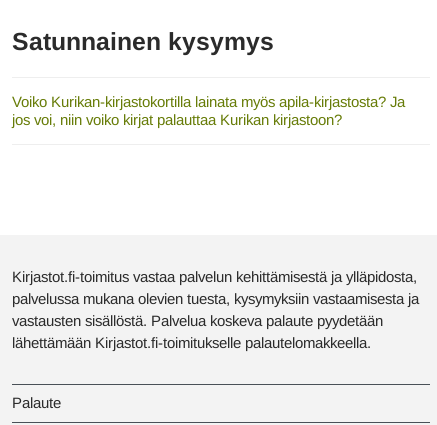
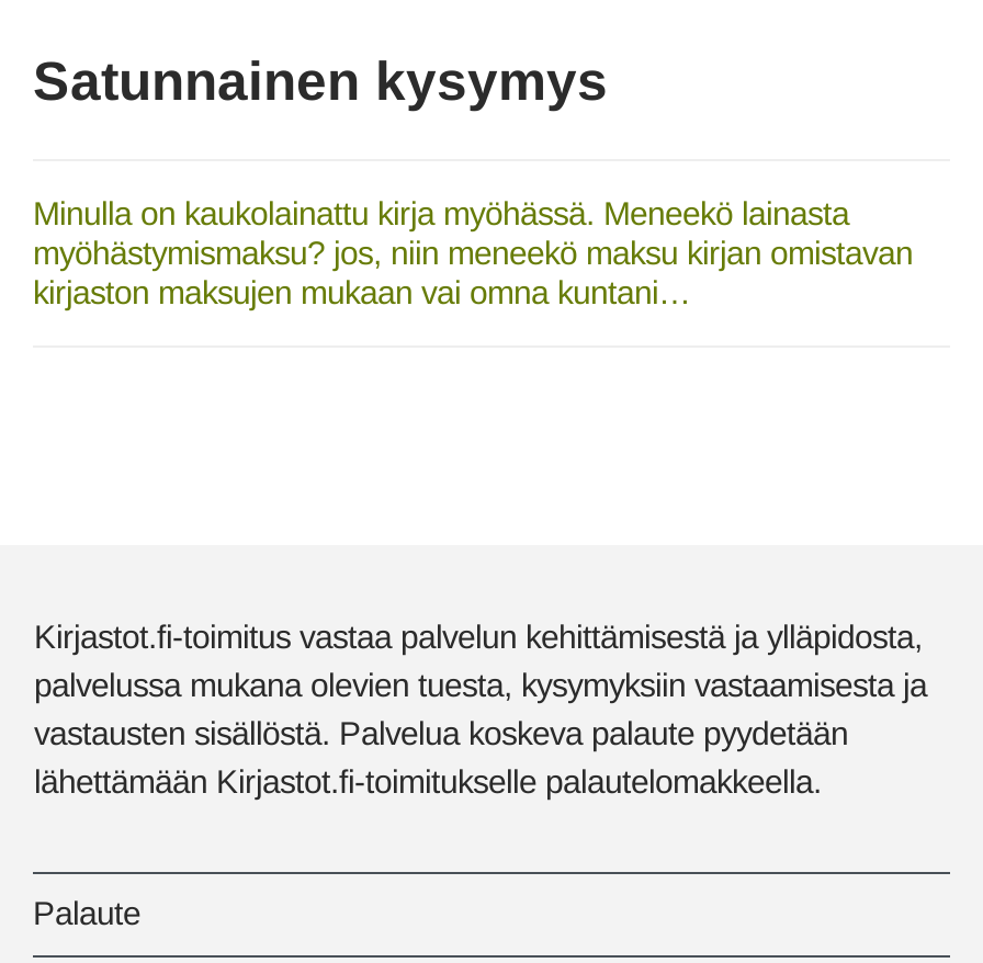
- Voiko Kurikan-kirjastokortilla lainata myös apila-kirjastosta? Ja
- jos voi, niin voiko kirjat palauttaa Kurikan kirjastoon?
+ Minulla on kaukolainattu kirja myöhässä. Meneekö lainasta
+ myöhästymismaksu? jos, niin meneekö maksu kirjan omistavan
+ kirjaston maksujen mukaan vai omna kuntani…
